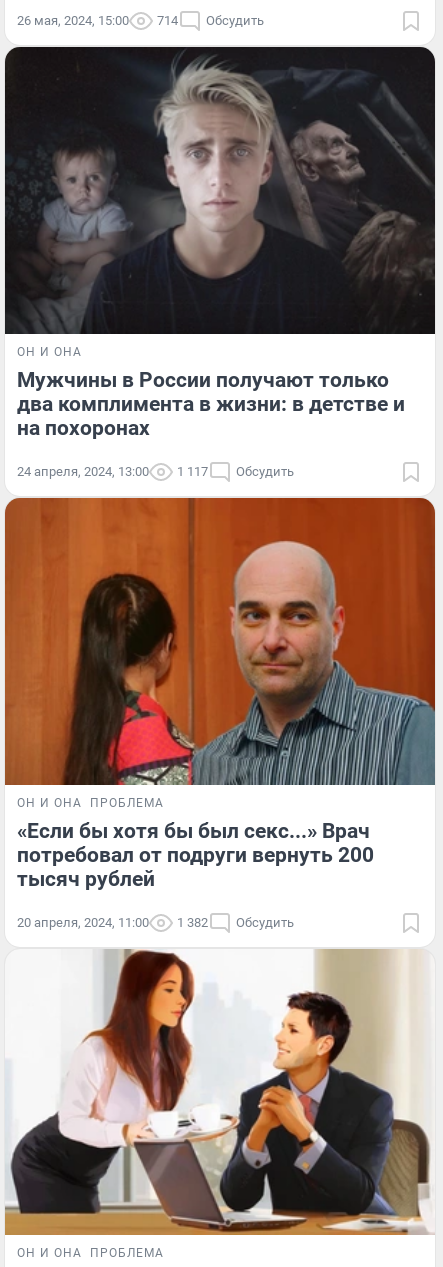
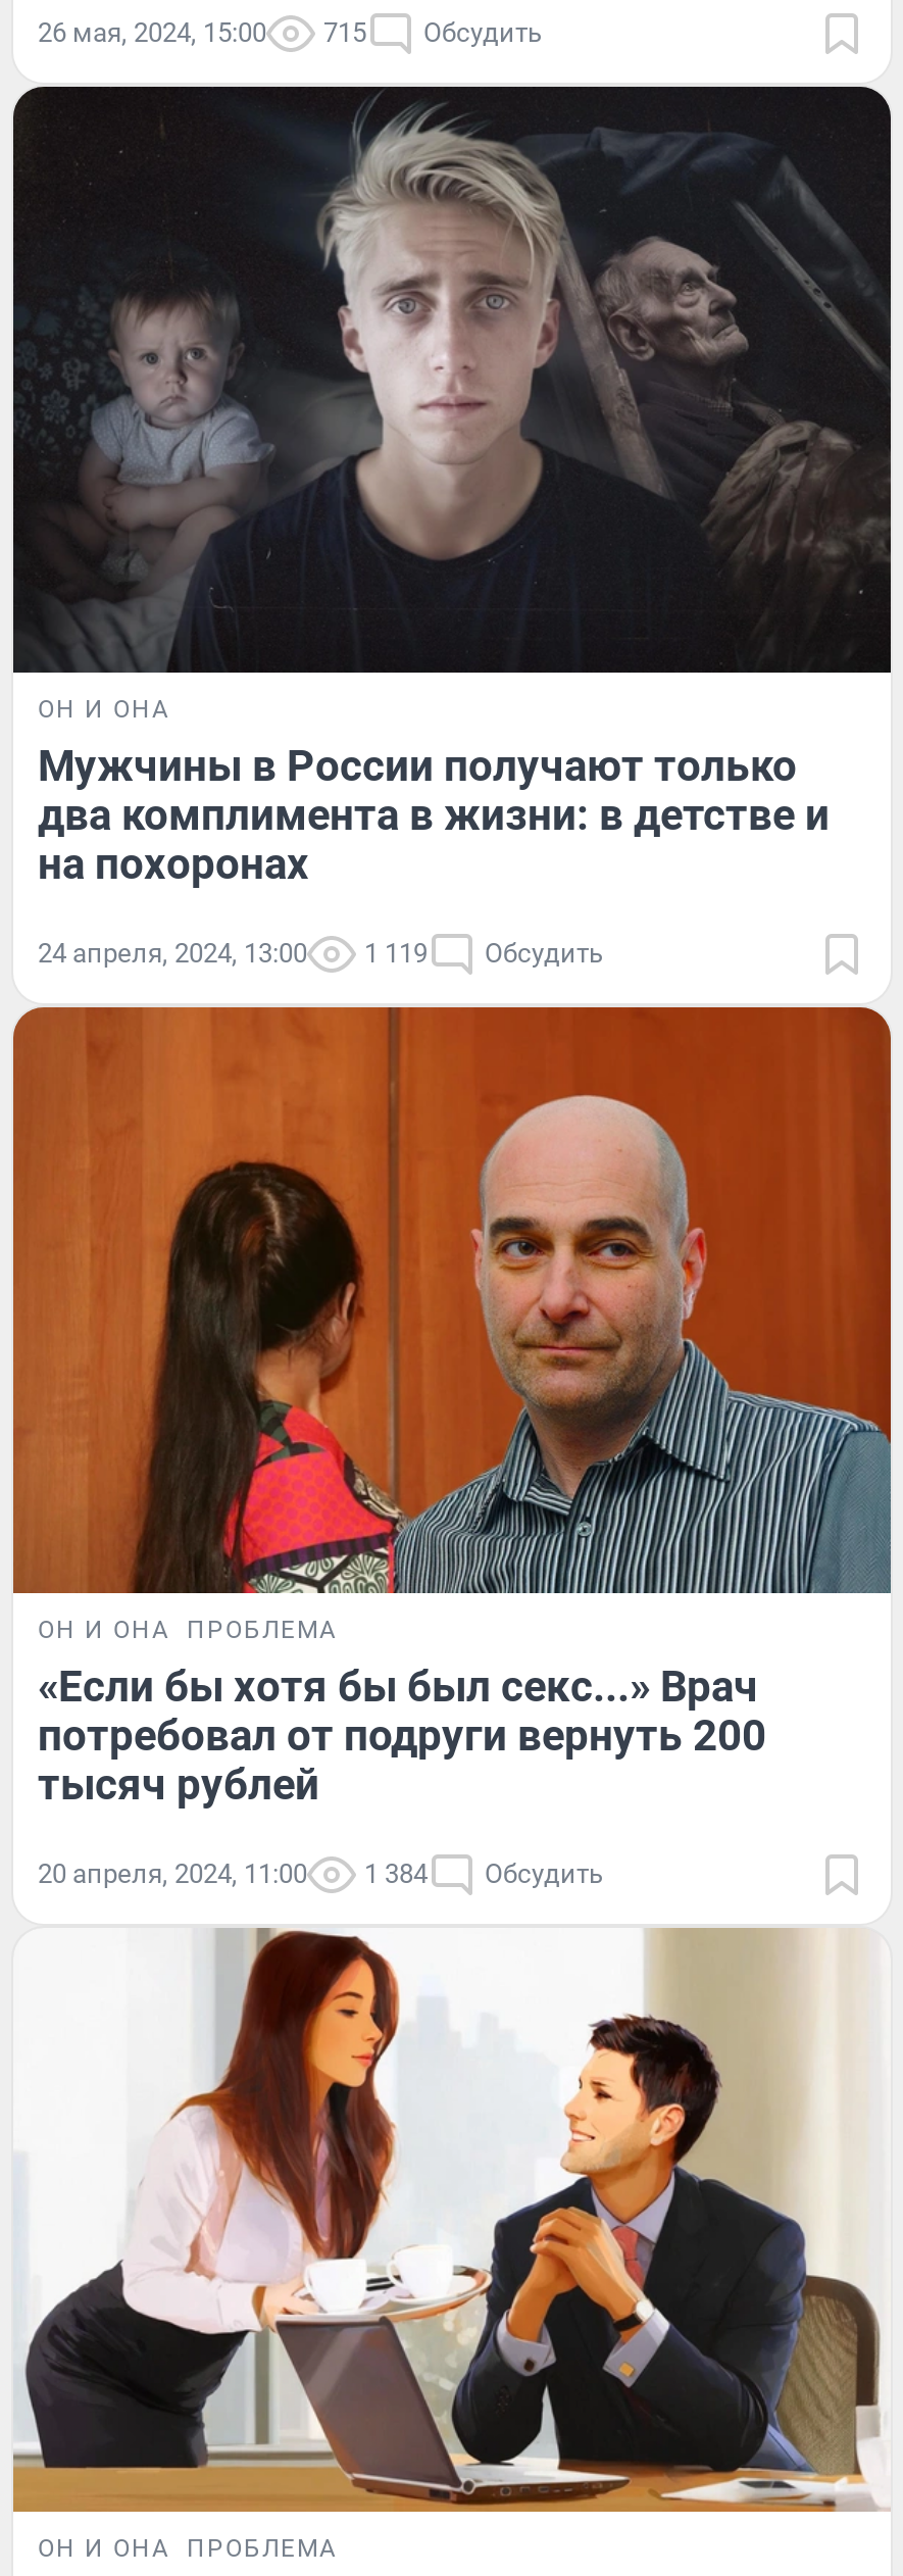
- 26 мая, 2024, 15:00 714 Обсудить
+ 26 мая, 2024, 15:00 715 Обсудить

- 24 апреля, 2024, 13:00 1 117 Обсудить
+ 24 апреля, 2024, 13:00 1 119 Обсудить

- 20 апреля, 2024, 11:00 1 382 Обсудить
+ 20 апреля, 2024, 11:00 1 384 Обсудить
